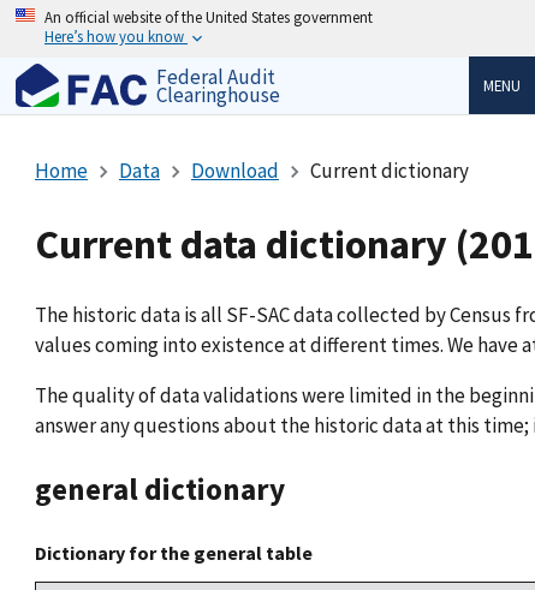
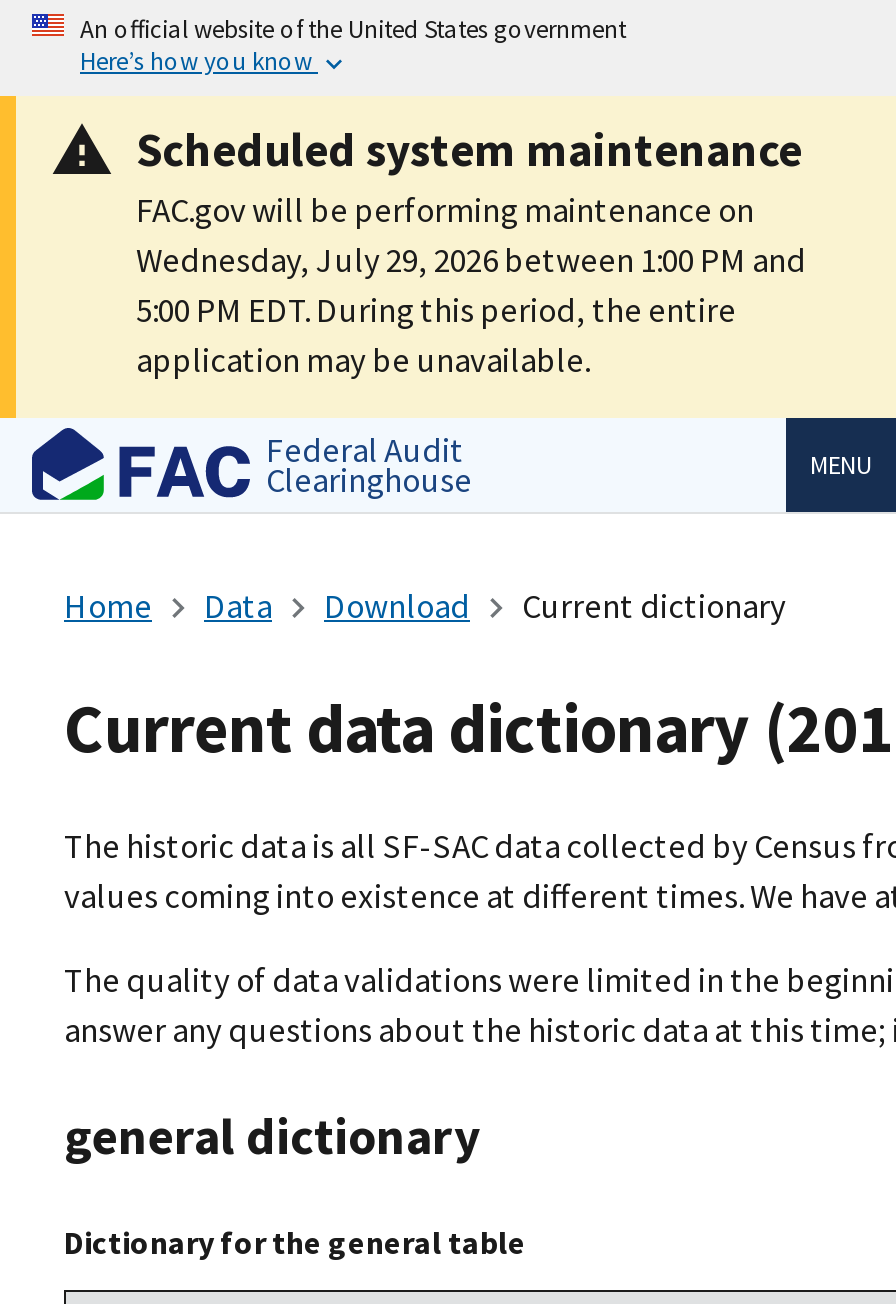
+ [image]
+ Scheduled system maintenance
+ FAC.gov will be performing maintenance on
+ Wednesday, July 29, 2026 between 1:00 PM and
+ 5:00 PM EDT. During this period, the entire
+ application may be unavailable.
